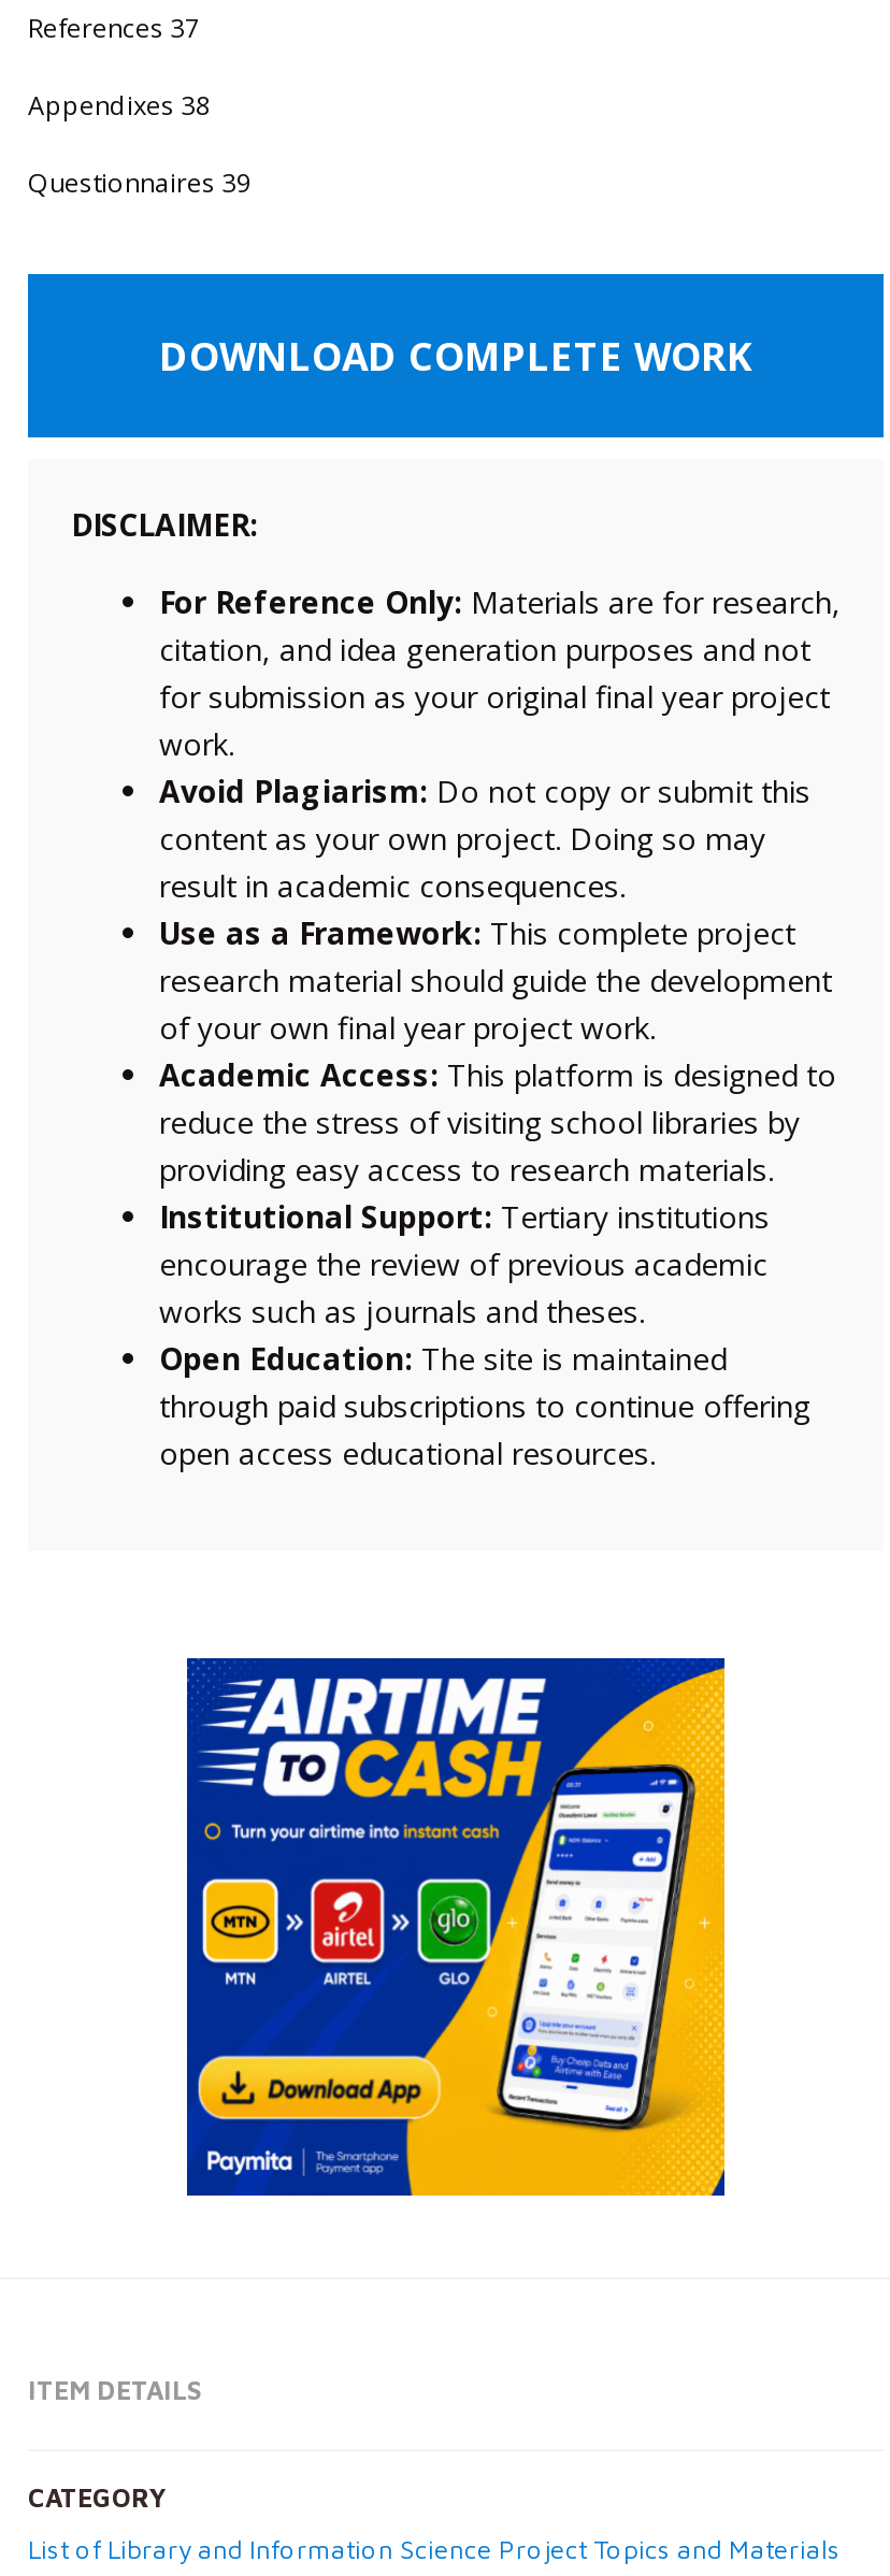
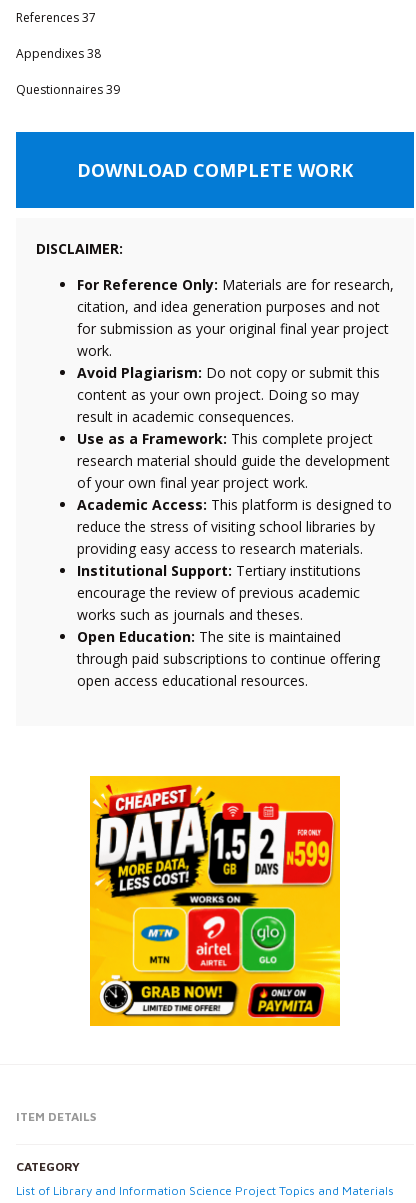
- [image]
+ [image]
